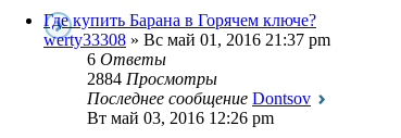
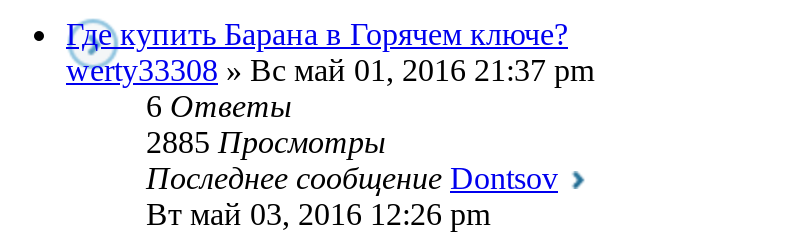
- 2884 Просмотры
+ 2885 Просмотры
